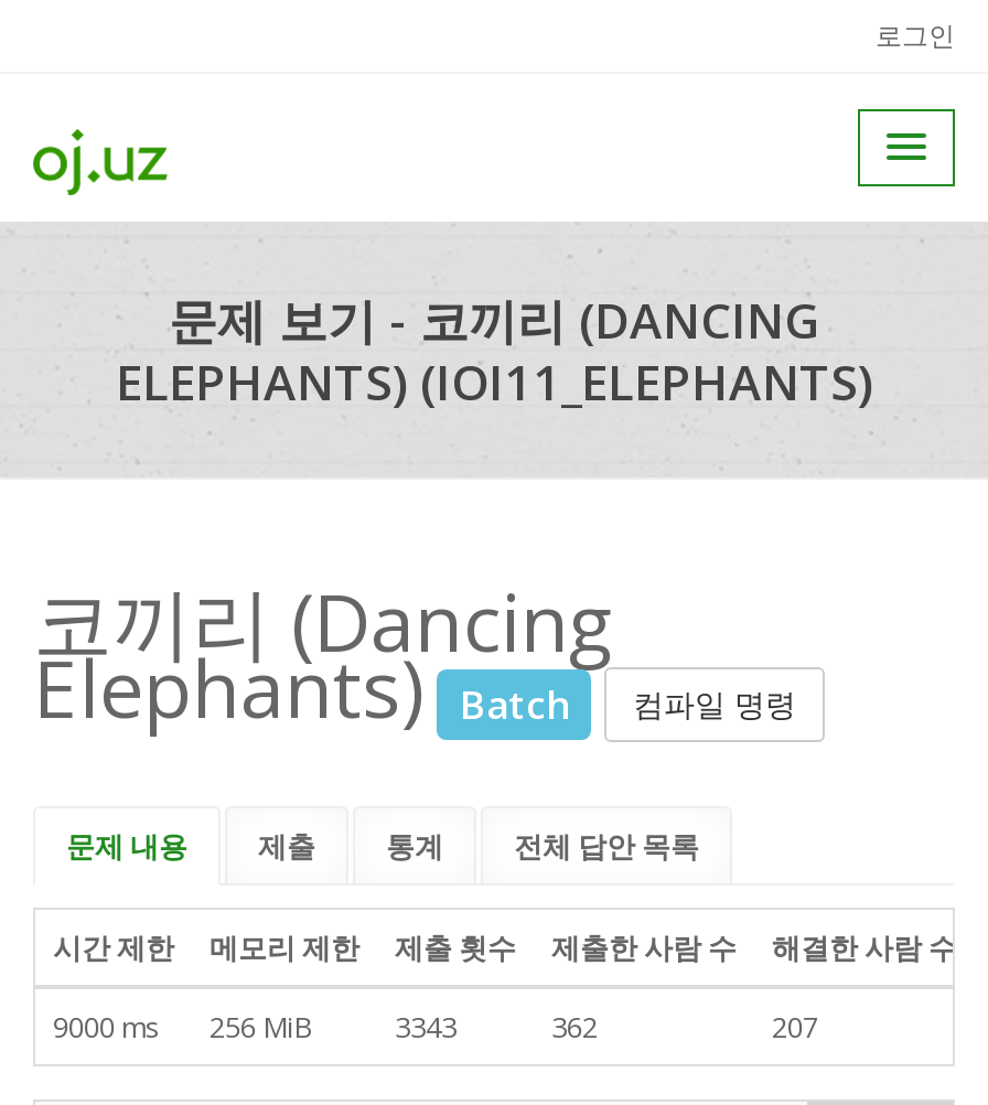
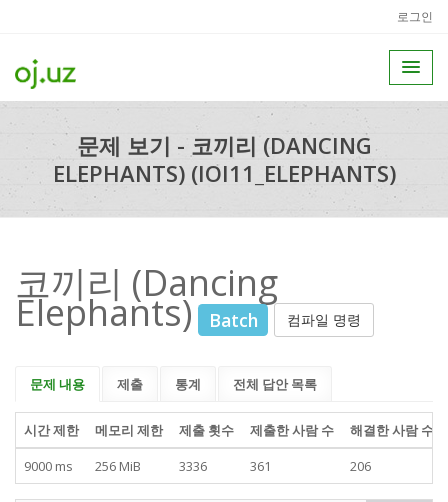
- 3343
+ 3336

- 362
+ 361

- 207
+ 206
